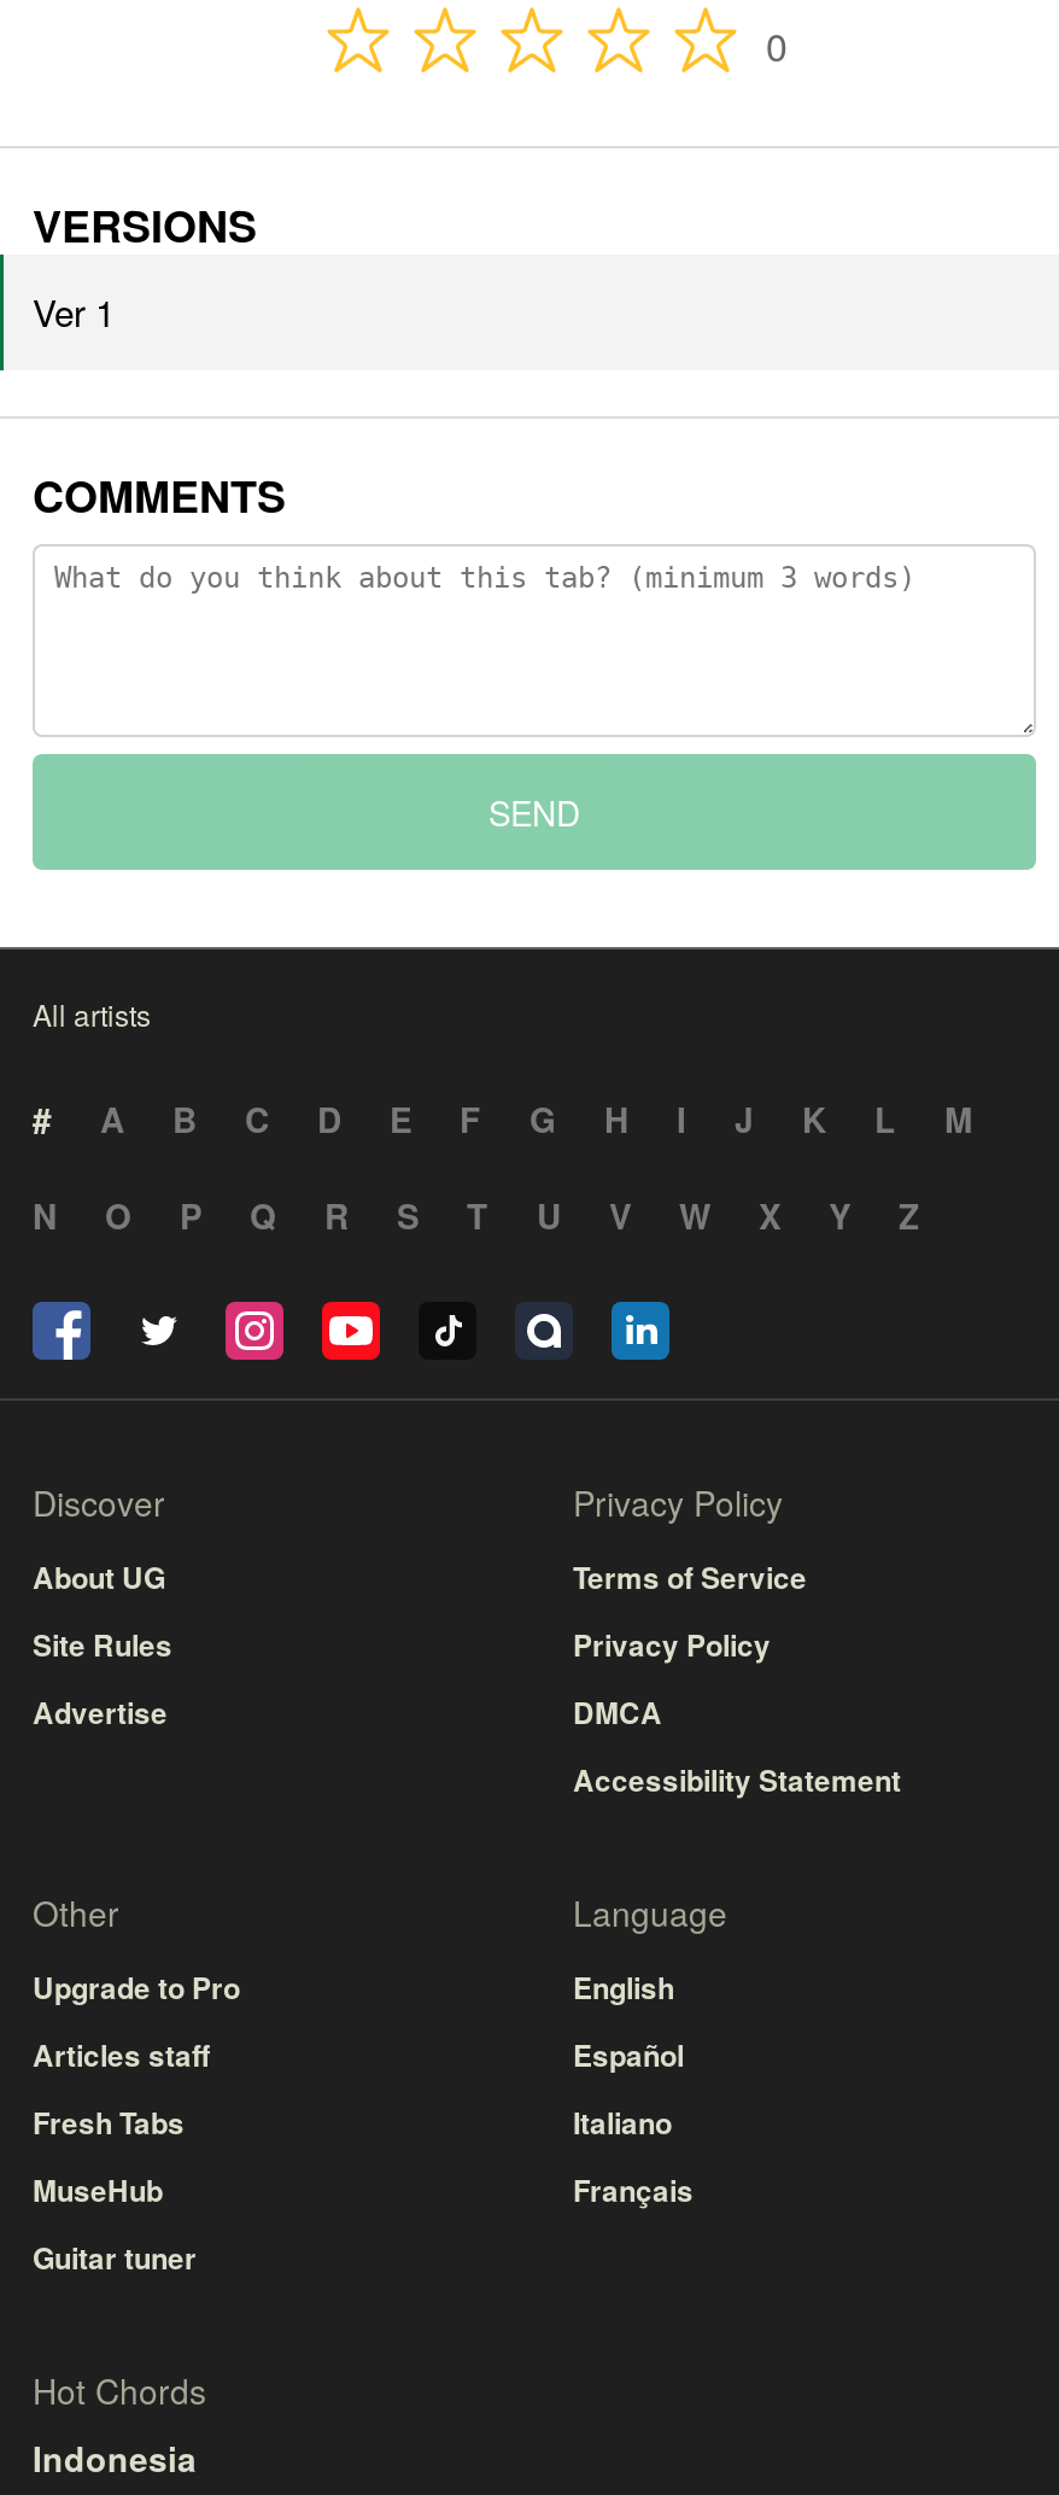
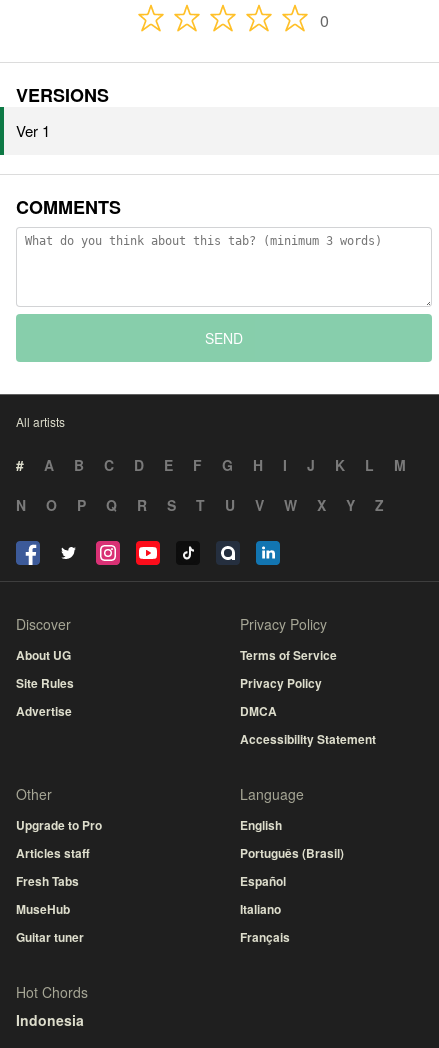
moved down: Español | Italiano | Français

+ Português (Brasil)
